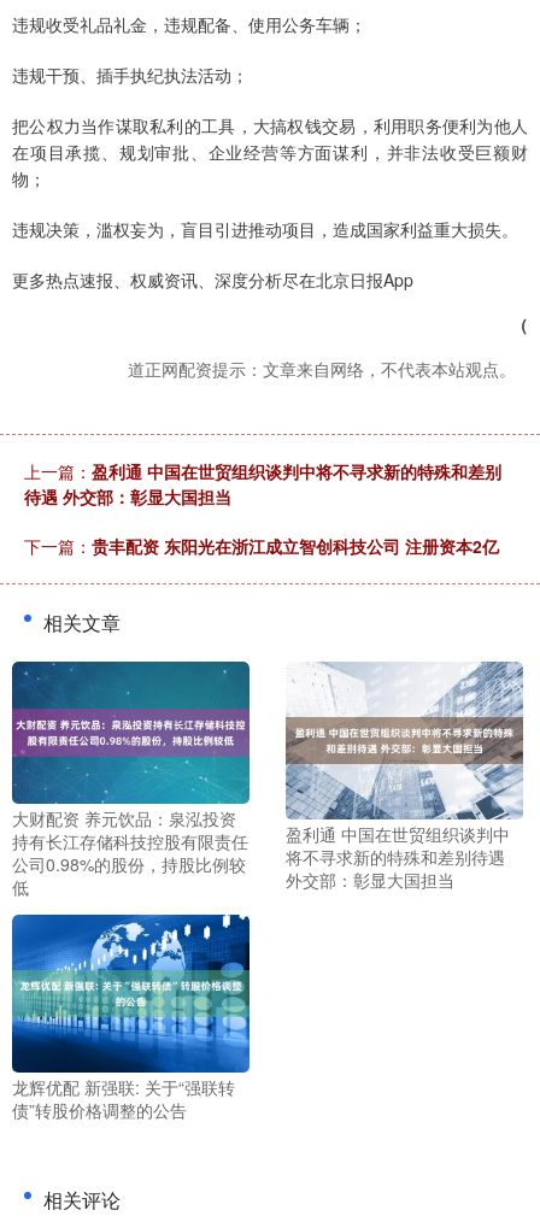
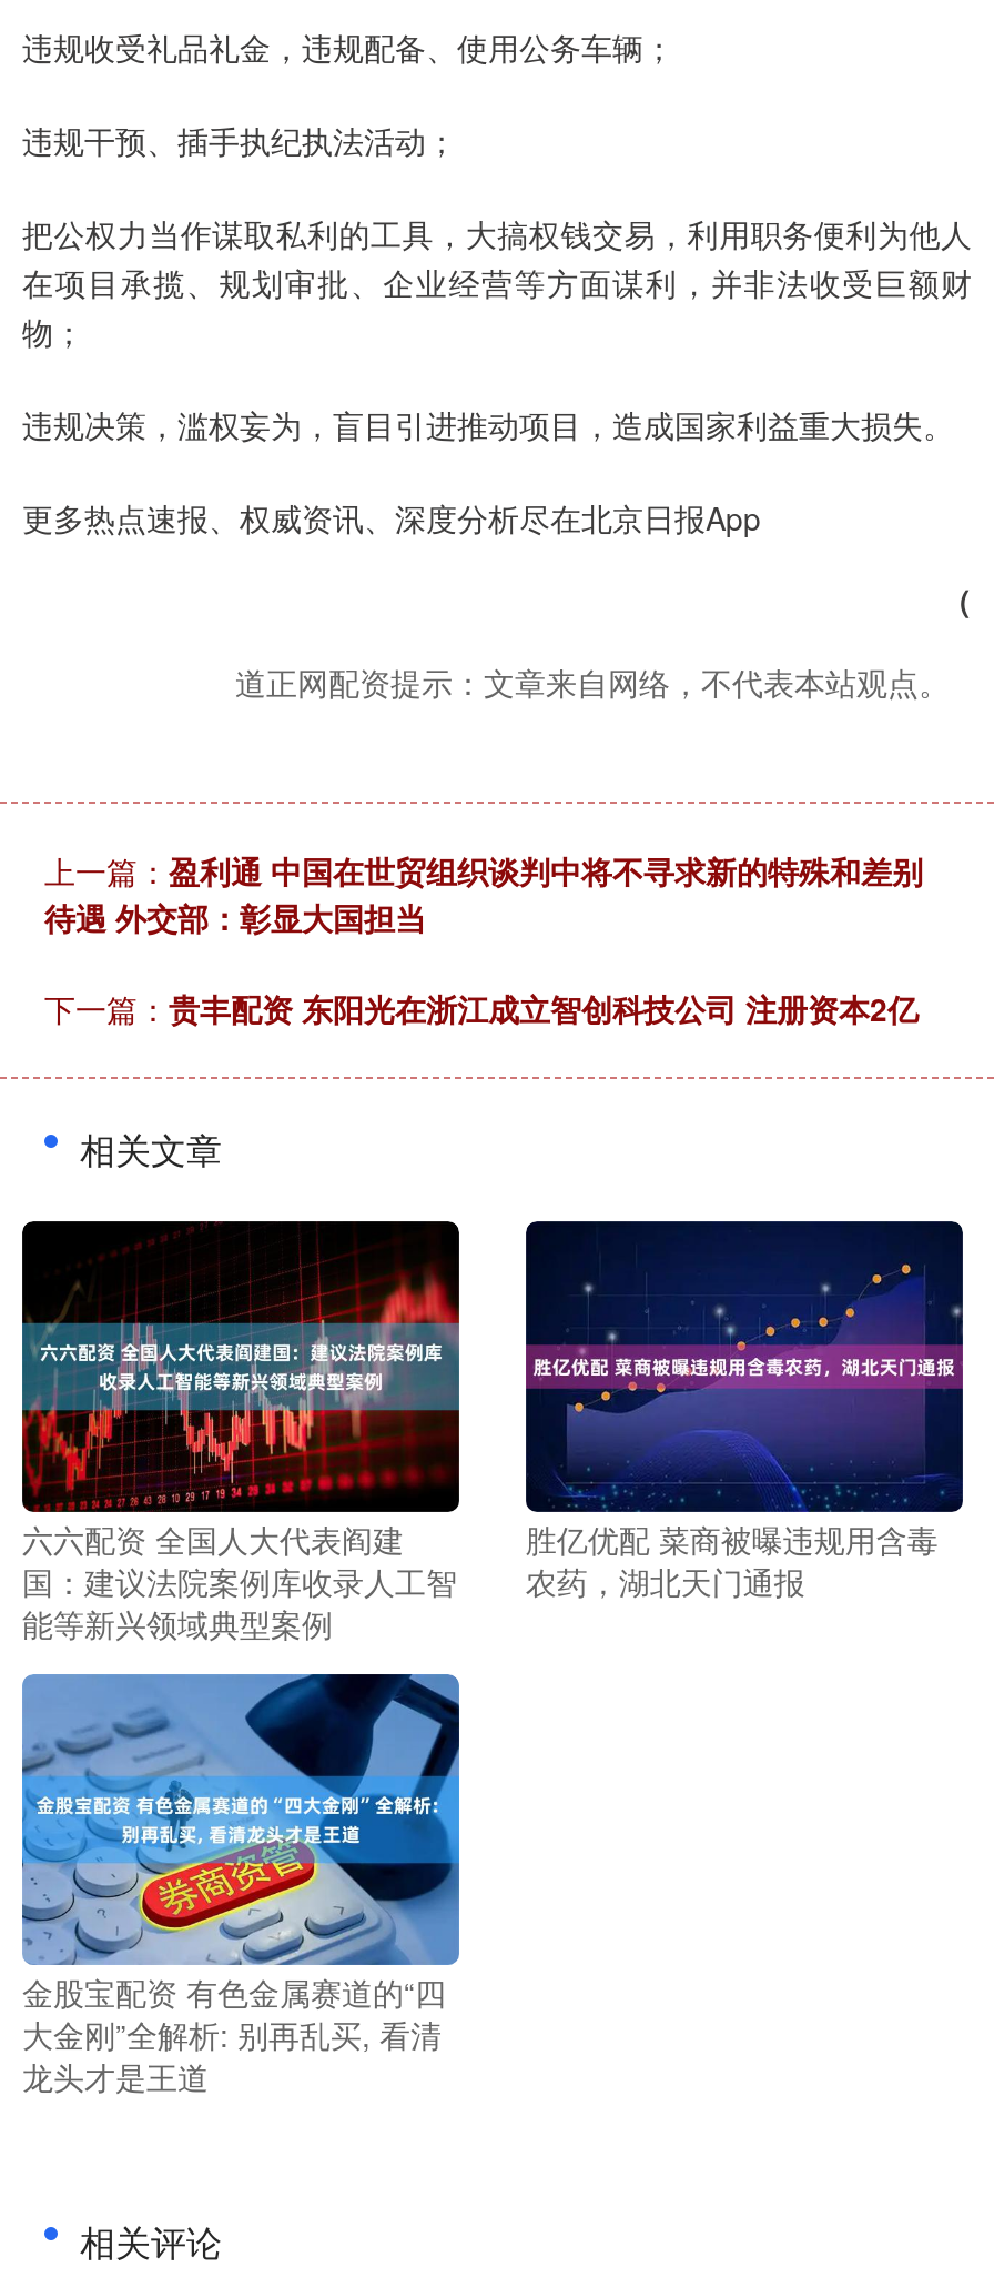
- [image]
- 大财配资 养元饮品：泉泓投资
- 持有长江存储科技控股有限责任
- 公司0.98%的股份，持股比例较
- 低
+ [image]
+ 六六配资 全国人大代表阎建
+ 国：建议法院案例库收录人工智
+ 能等新兴领域典型案例

- [image]
- 盈利通 中国在世贸组织谈判中
- 将不寻求新的特殊和差别待遇
- 外交部：彰显大国担当
+ [image]
+ 胜亿优配 菜商被曝违规用含毒
+ 农药，湖北天门通报

- [image]
- 龙辉优配 新强联: 关于“强联转
- 债”转股价格调整的公告
+ [image]
+ 金股宝配资 有色金属赛道的“四
+ 大金刚”全解析: 别再乱买, 看清
+ 龙头才是王道
